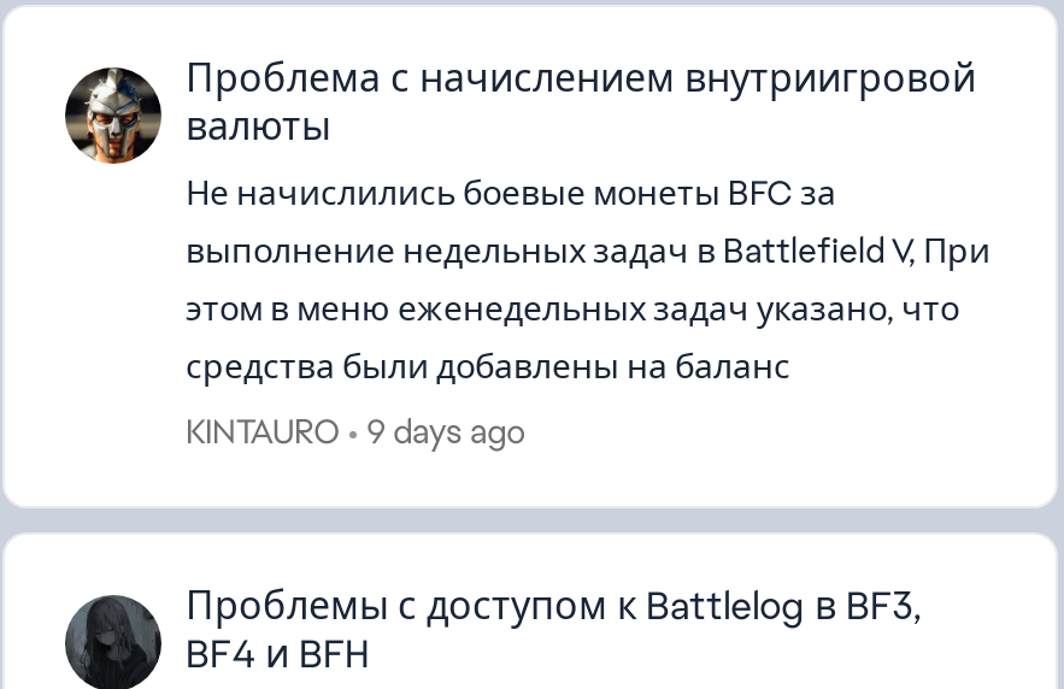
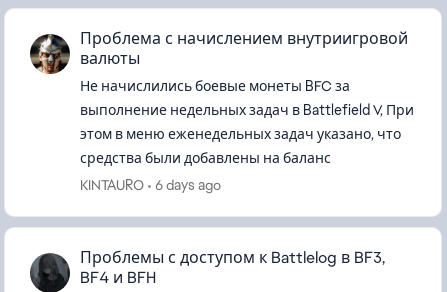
- KINTAURO 9 days ago
+ KINTAURO 6 days ago
